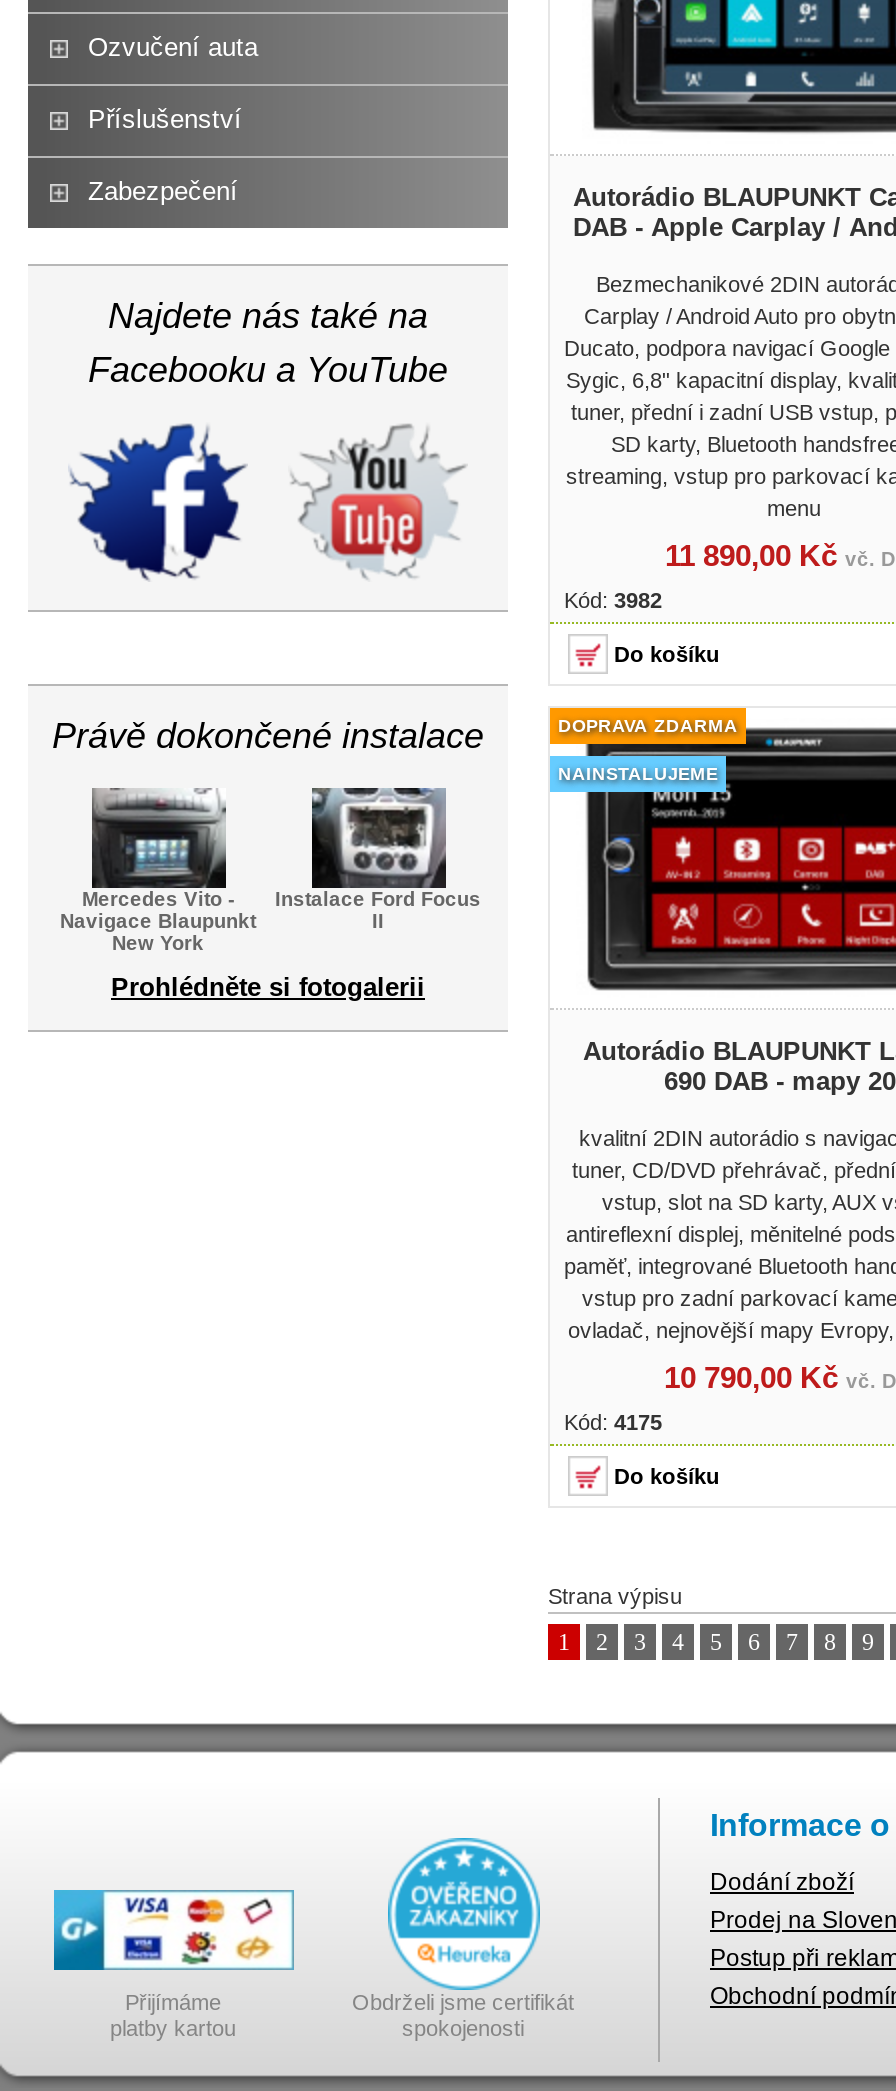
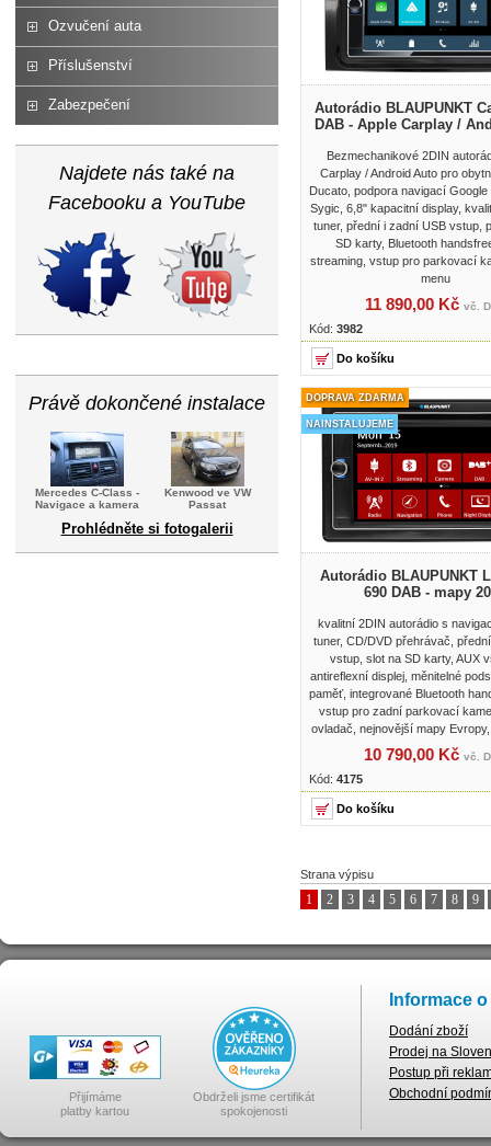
- [image]
- Mercedes Vito -
- Navigace Blaupunkt
- New York
+ [image]
+ Mercedes C-Class -
+ Navigace a kamera

- [image]
- Instalace Ford Focus
- II
+ [image]
+ Kenwood ve VW
+ Passat
